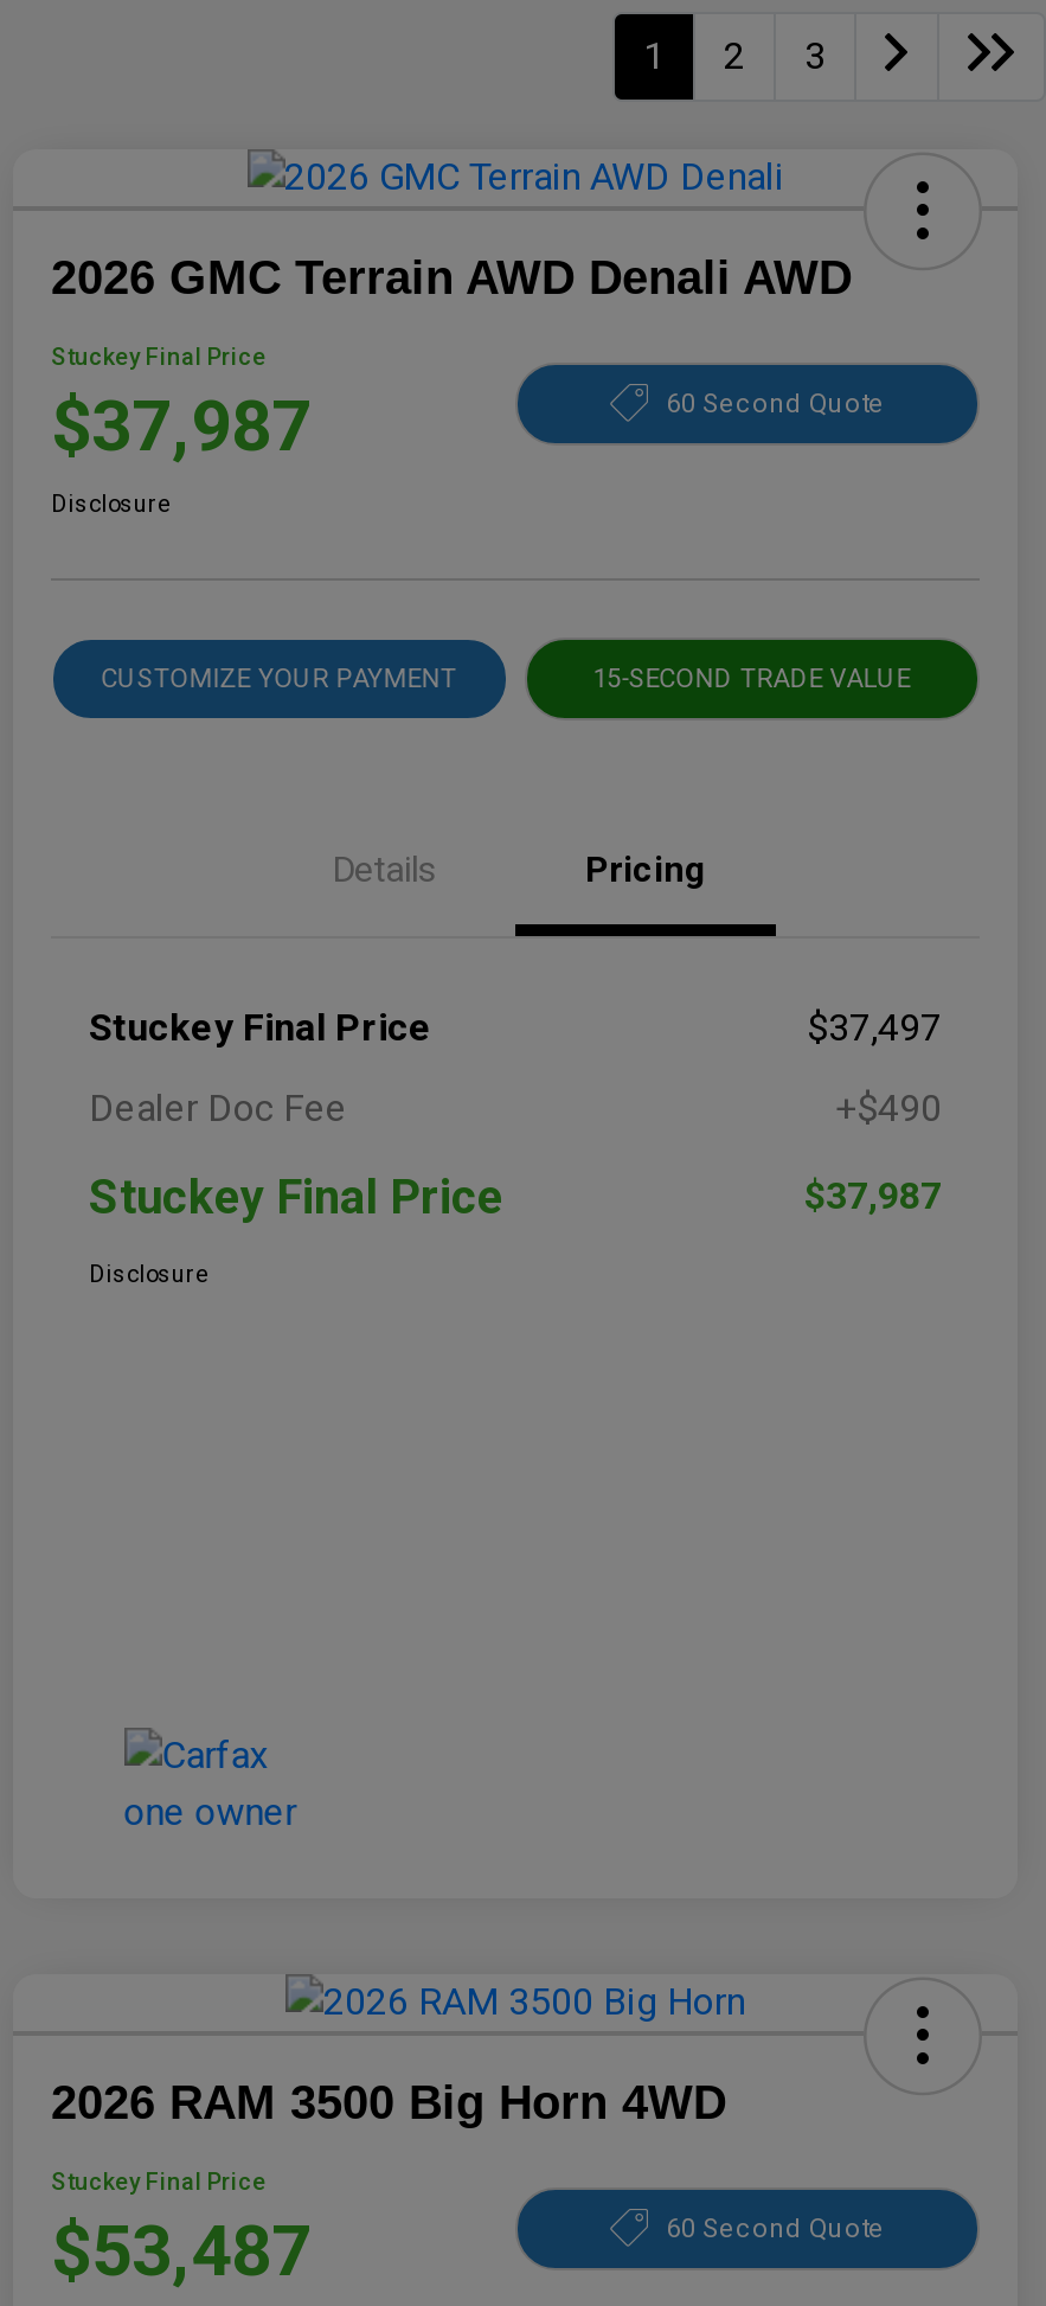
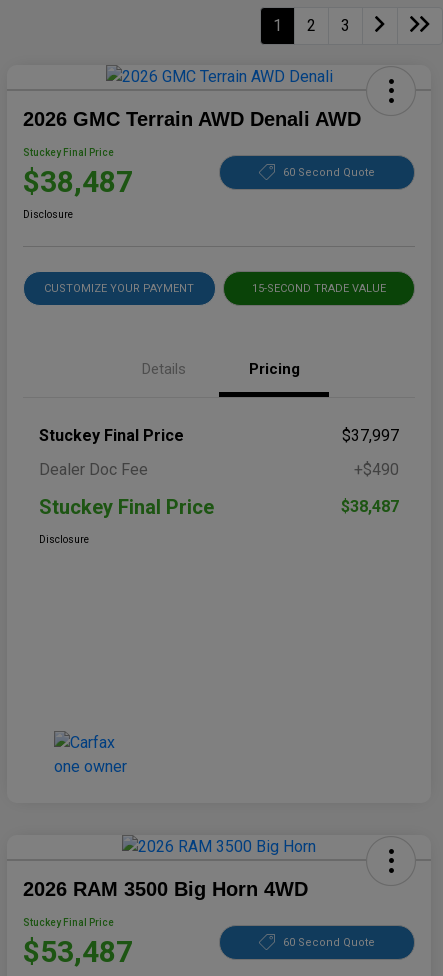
- $37,987
+ $38,487

- $37,497
+ $37,997

- $37,987
+ $38,487
